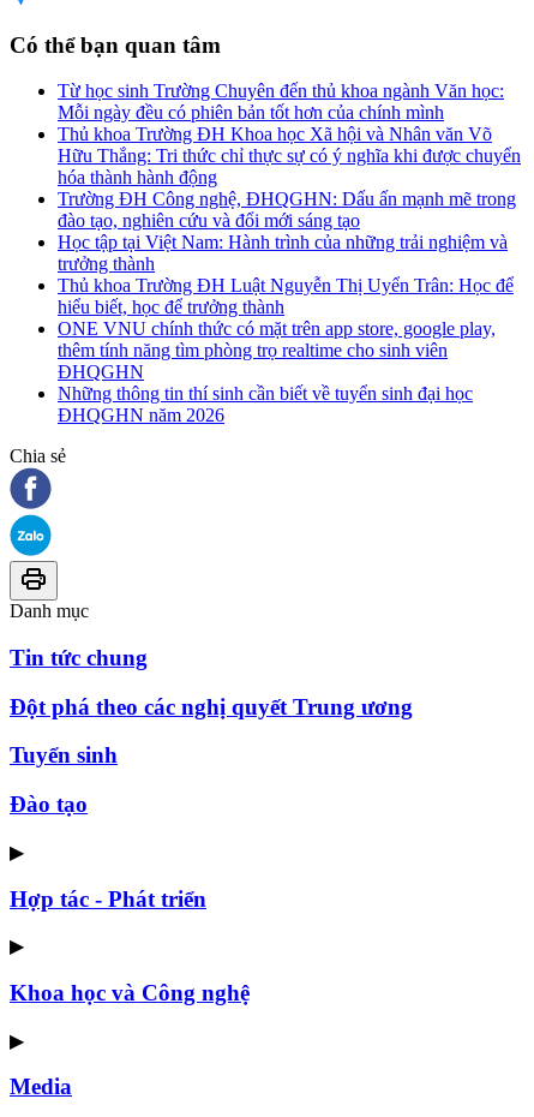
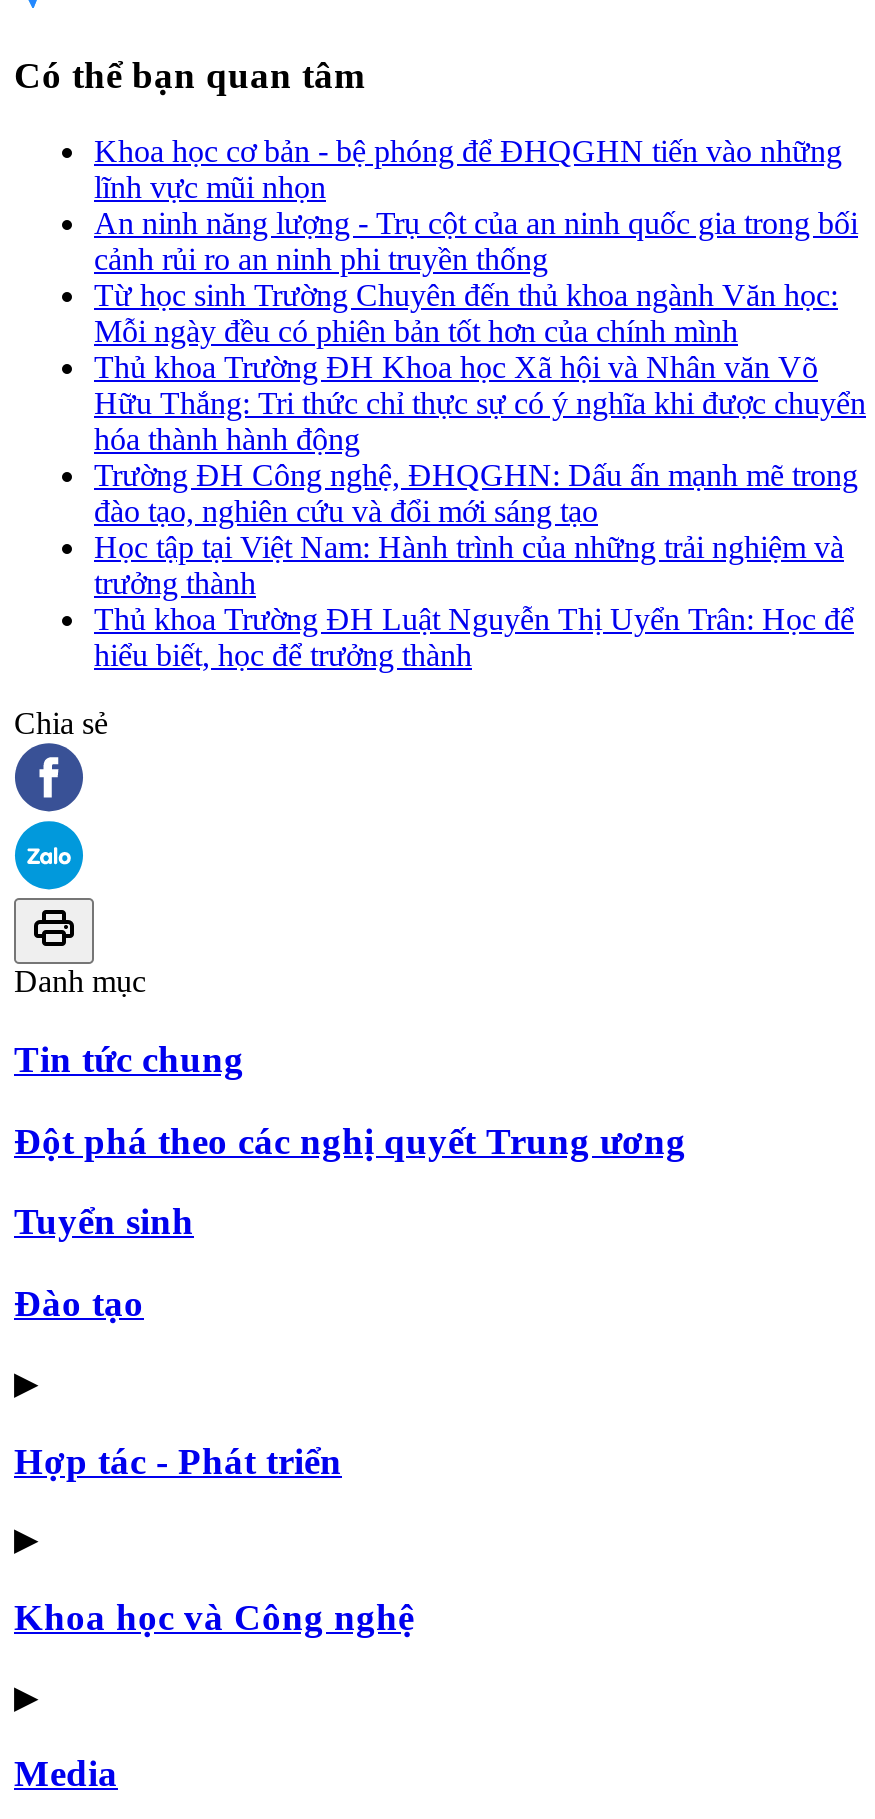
+ Khoa học cơ bản - bệ phóng để ĐHQGHN tiến vào những
+ lĩnh vực mũi nhọn
+ An ninh năng lượng - Trụ cột của an ninh quốc gia trong bối
+ cảnh rủi ro an ninh phi truyền thống

moved down: Từ học sinh Trường Chuyên đến thủ khoa ngành Văn học: | Mỗi ngày đều có phiên bản tốt hơn của chính mình | Thủ khoa Trường ĐH Khoa học Xã hội và Nhân văn Võ | ... | Thủ khoa Trường ĐH Luật Nguyễn Thị Uyển Trân: Học để | hiểu biết, học để trưởng thành

- ONE VNU chính thức có mặt trên app store, google play,
- thêm tính năng tìm phòng trọ realtime cho sinh viên
- ĐHQGHN
- Những thông tin thí sinh cần biết về tuyển sinh đại học
- ĐHQGHN năm 2026
